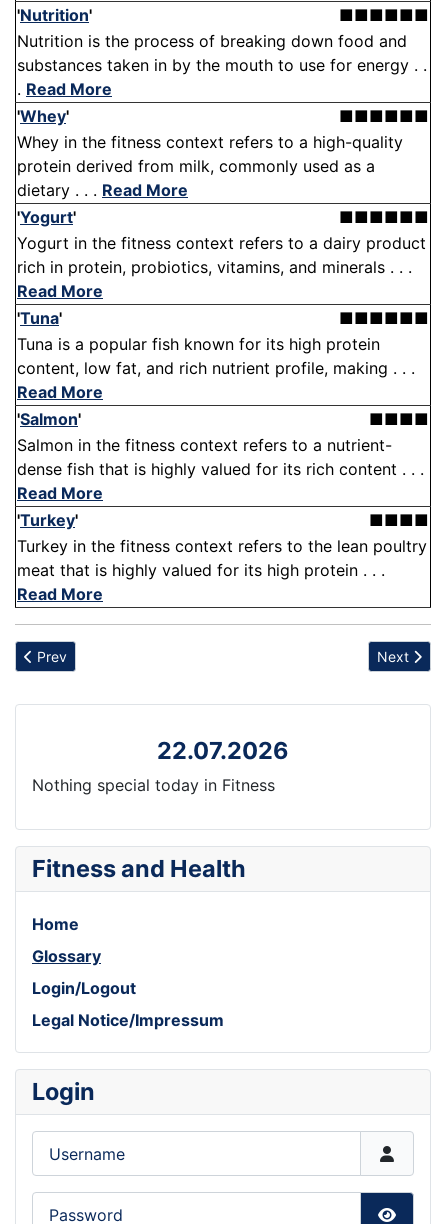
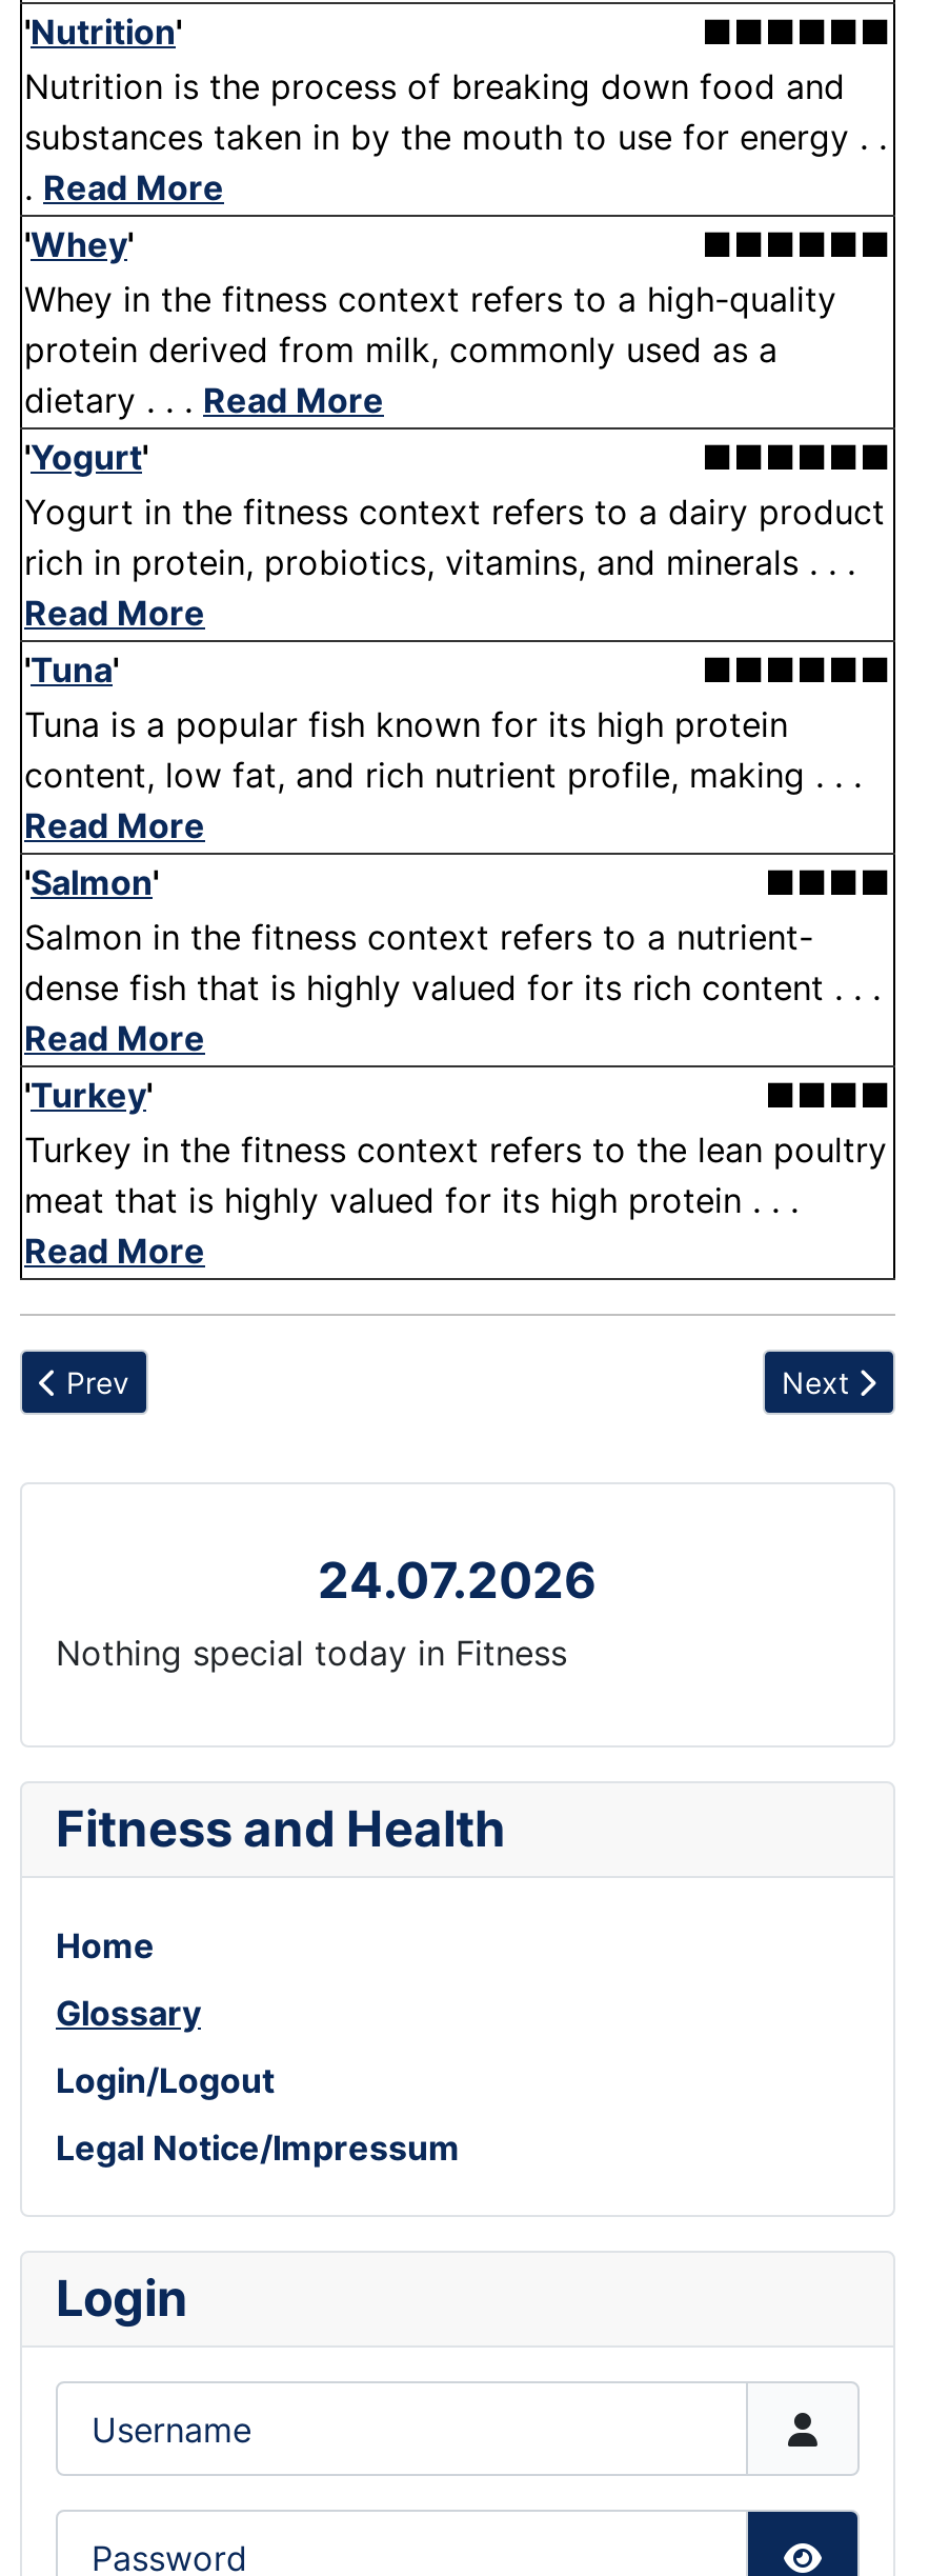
- 22.07.2026
+ 24.07.2026
